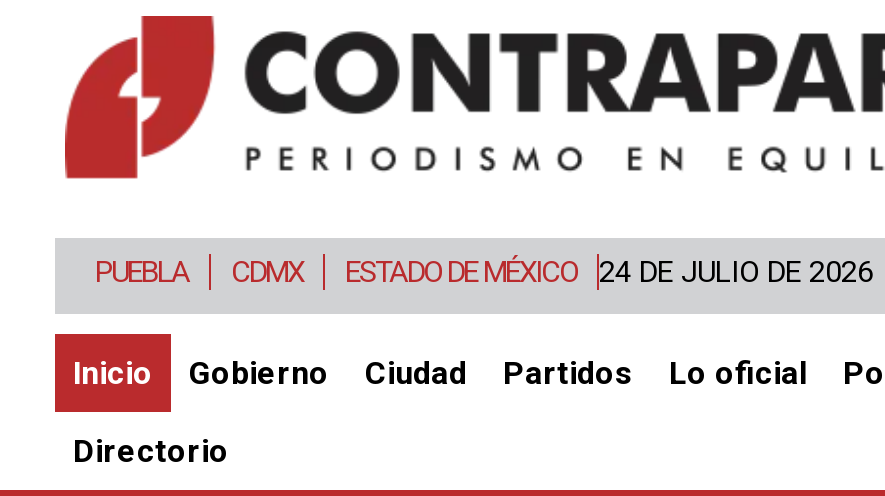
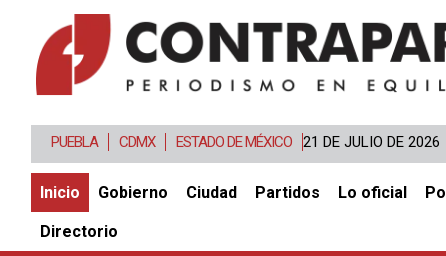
- PUEBLA CDMX ESTADO DE MÉXICO 24 DE JULIO DE 2026
+ PUEBLA CDMX ESTADO DE MÉXICO 21 DE JULIO DE 2026
